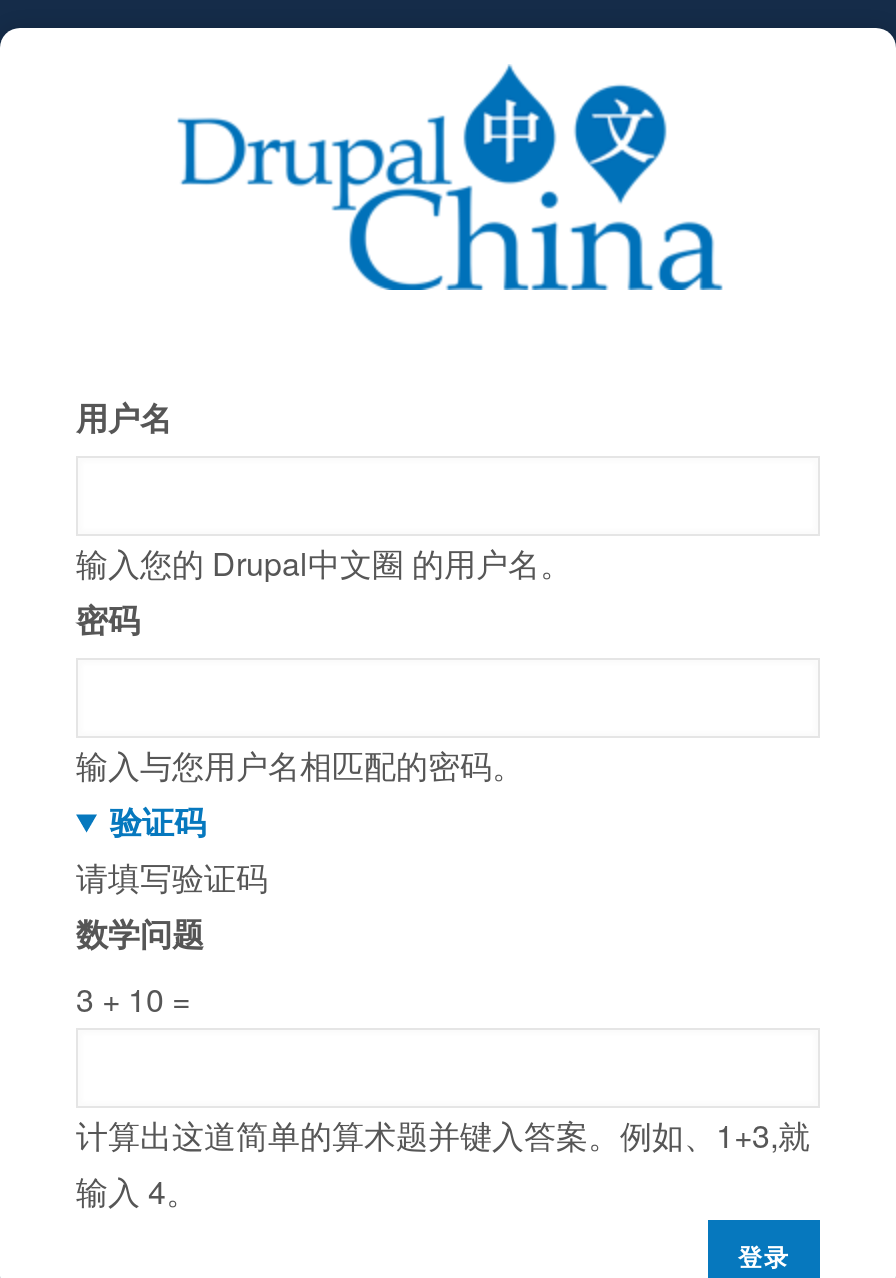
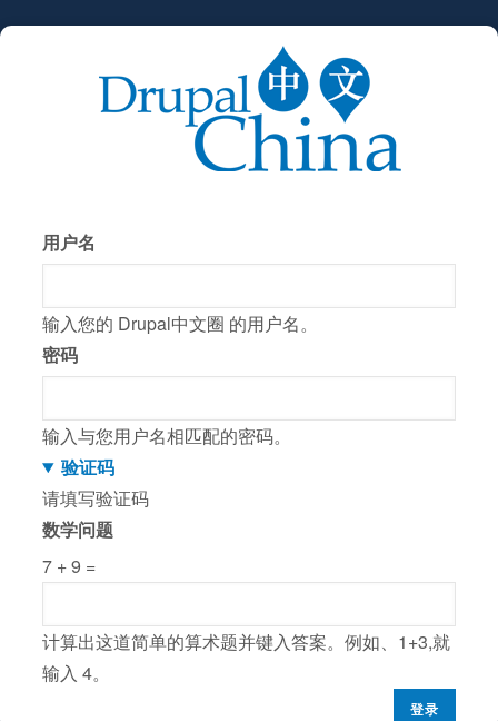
- 3 + 10 =
+ 7 + 9 =
